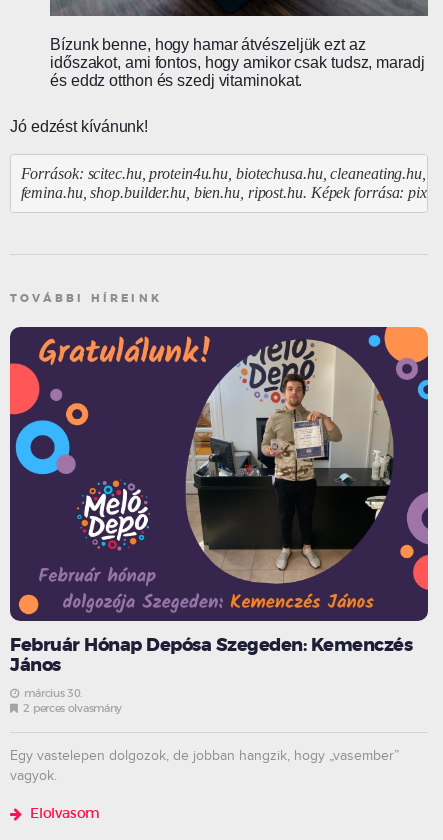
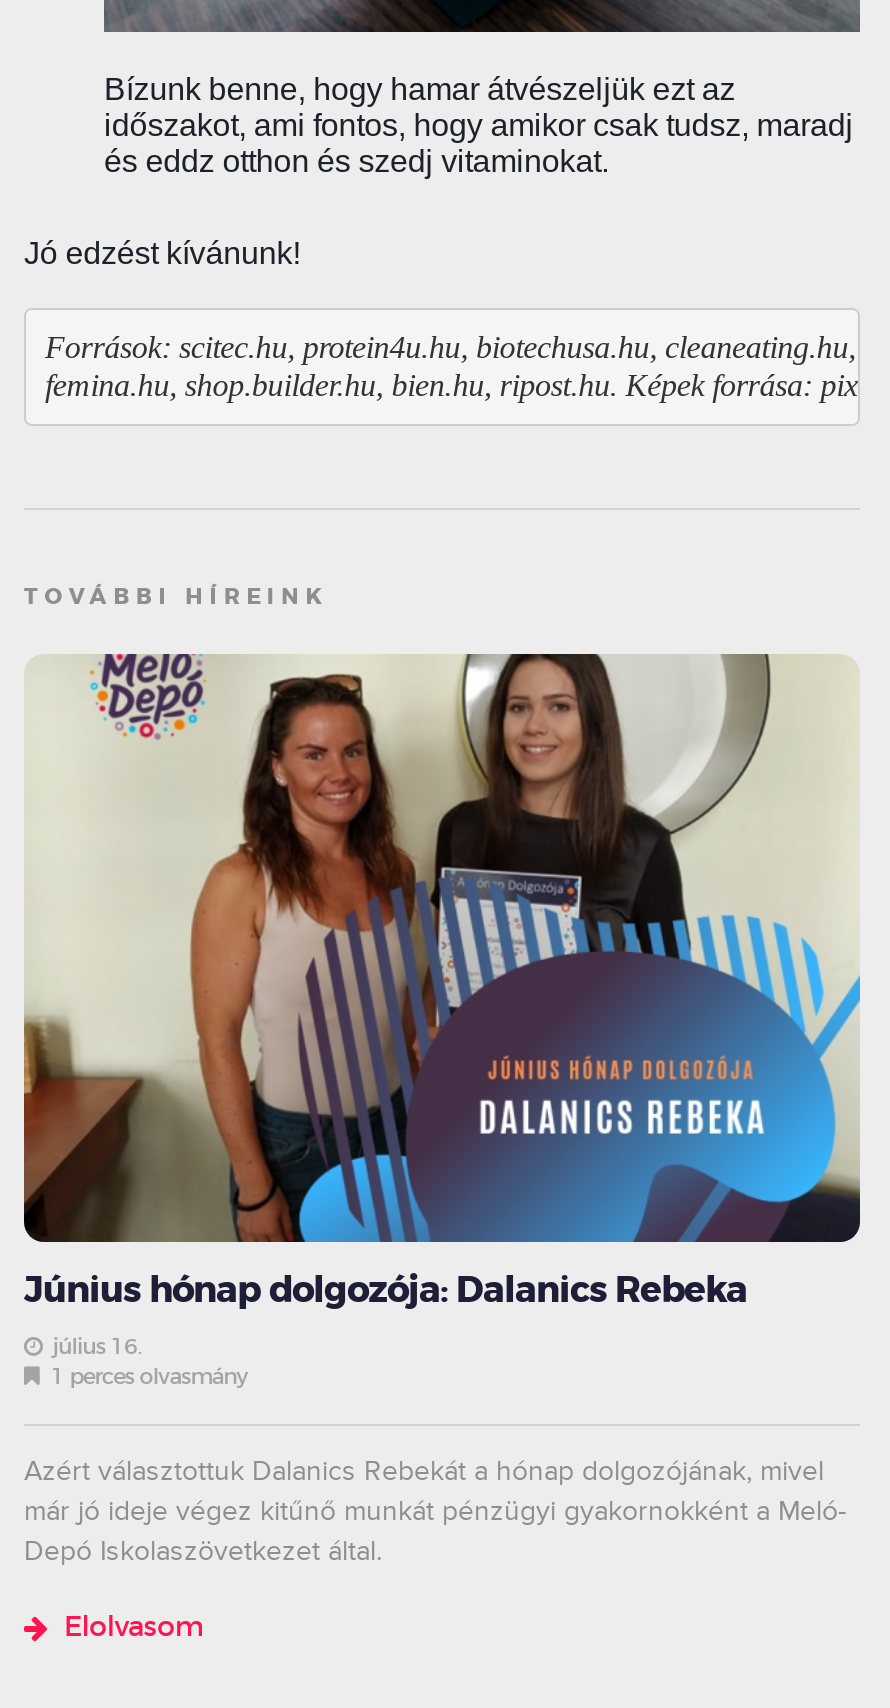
- [image]
- Február Hónap Depósa Szegeden: Kemenczés
- János
+ [image]
+ Június hónap dolgozója: Dalanics Rebeka

- március 30.
- 2 perces olvasmány
+ július 16.
+ 1 perces olvasmány

- Egy vastelepen dolgozok, de jobban hangzik, hogy „vasember”
- vagyok.
+ Azért választottuk Dalanics Rebekát a hónap dolgozójának, mivel
+ már jó ideje végez kitűnő munkát pénzügyi gyakornokként a Meló-
+ Depó Iskolaszövetkezet által.
